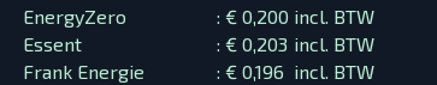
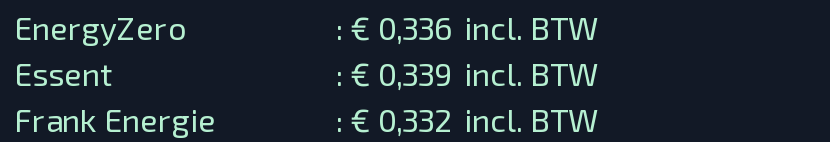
- : € 0,200 incl. BTW
+ : € 0,336 incl. BTW

- : € 0,203 incl. BTW
+ : € 0,339 incl. BTW

- : € 0,196 incl. BTW
+ : € 0,332 incl. BTW
